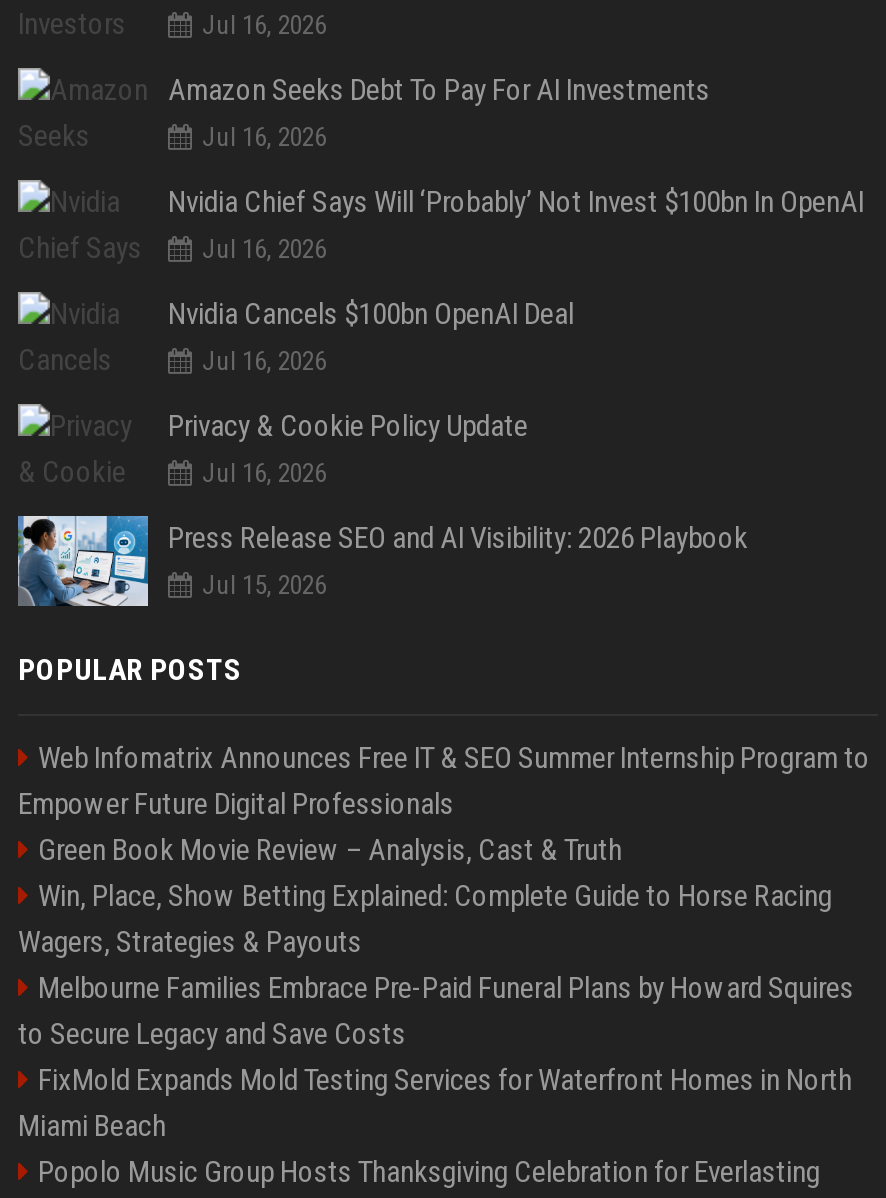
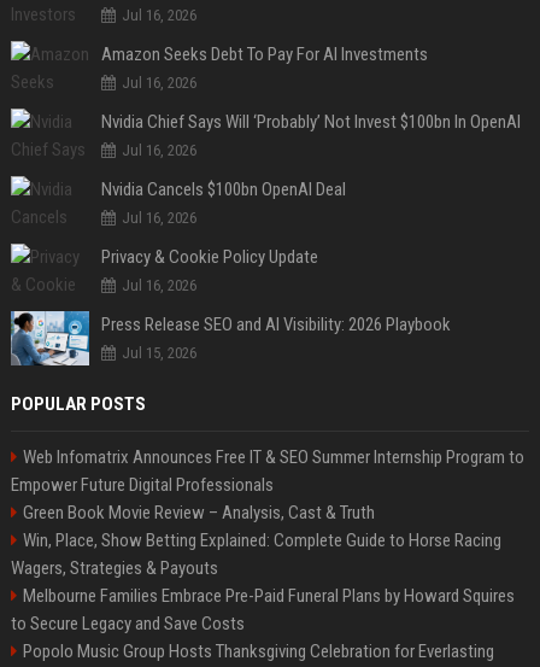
- FixMold Expands Mold Testing Services for Waterfront Homes in North
- Miami Beach
